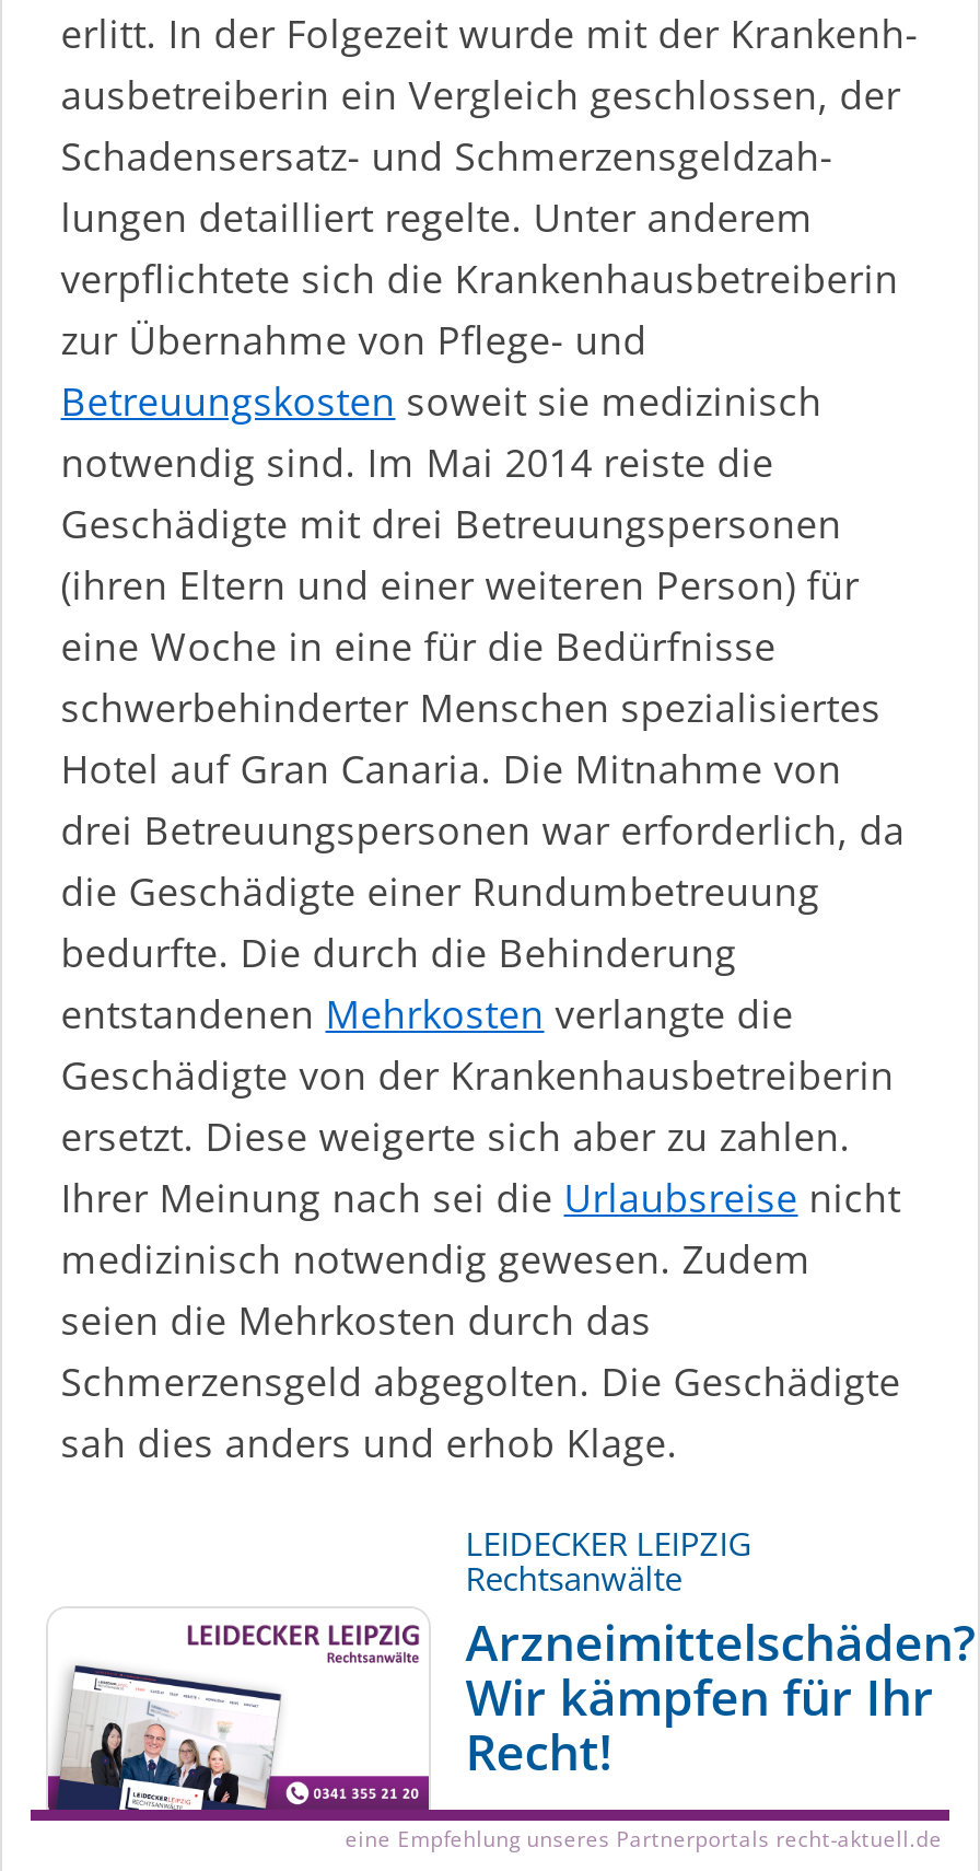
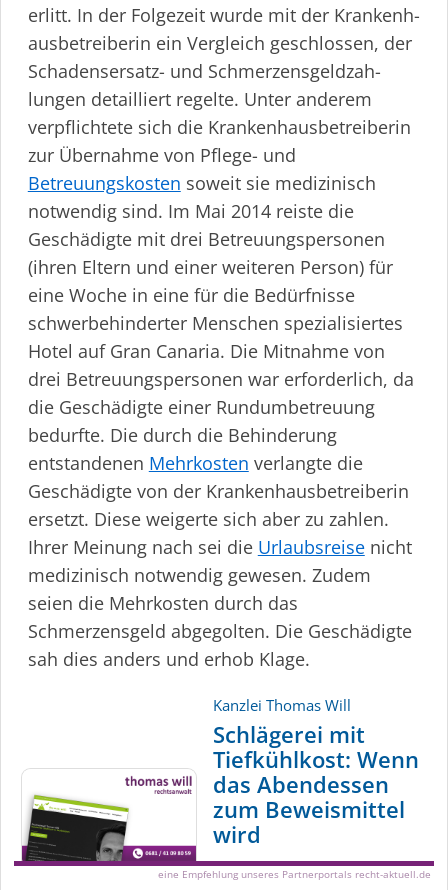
- LEIDECKER LEIPZIG
- Rechtsanwälte
- Arzneimittelschäden?
- Wir kämpfen für Ihr
- Recht!
+ Kanzlei Thomas Will
+ Schlägerei mit
+ Tiefkühlkost: Wenn
+ das Abendessen
+ zum Beweismittel
+ wird

- [image]
+ [image]
